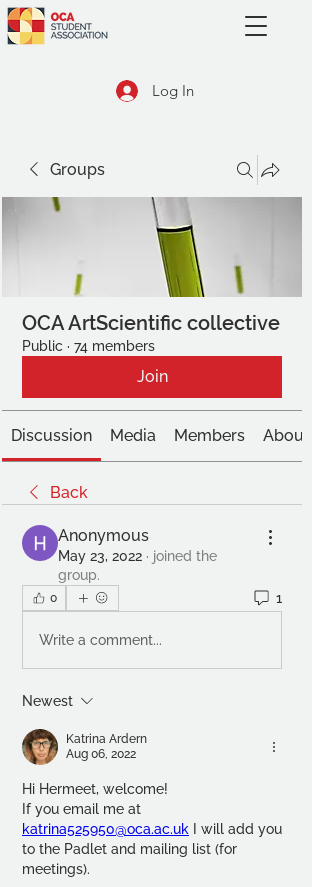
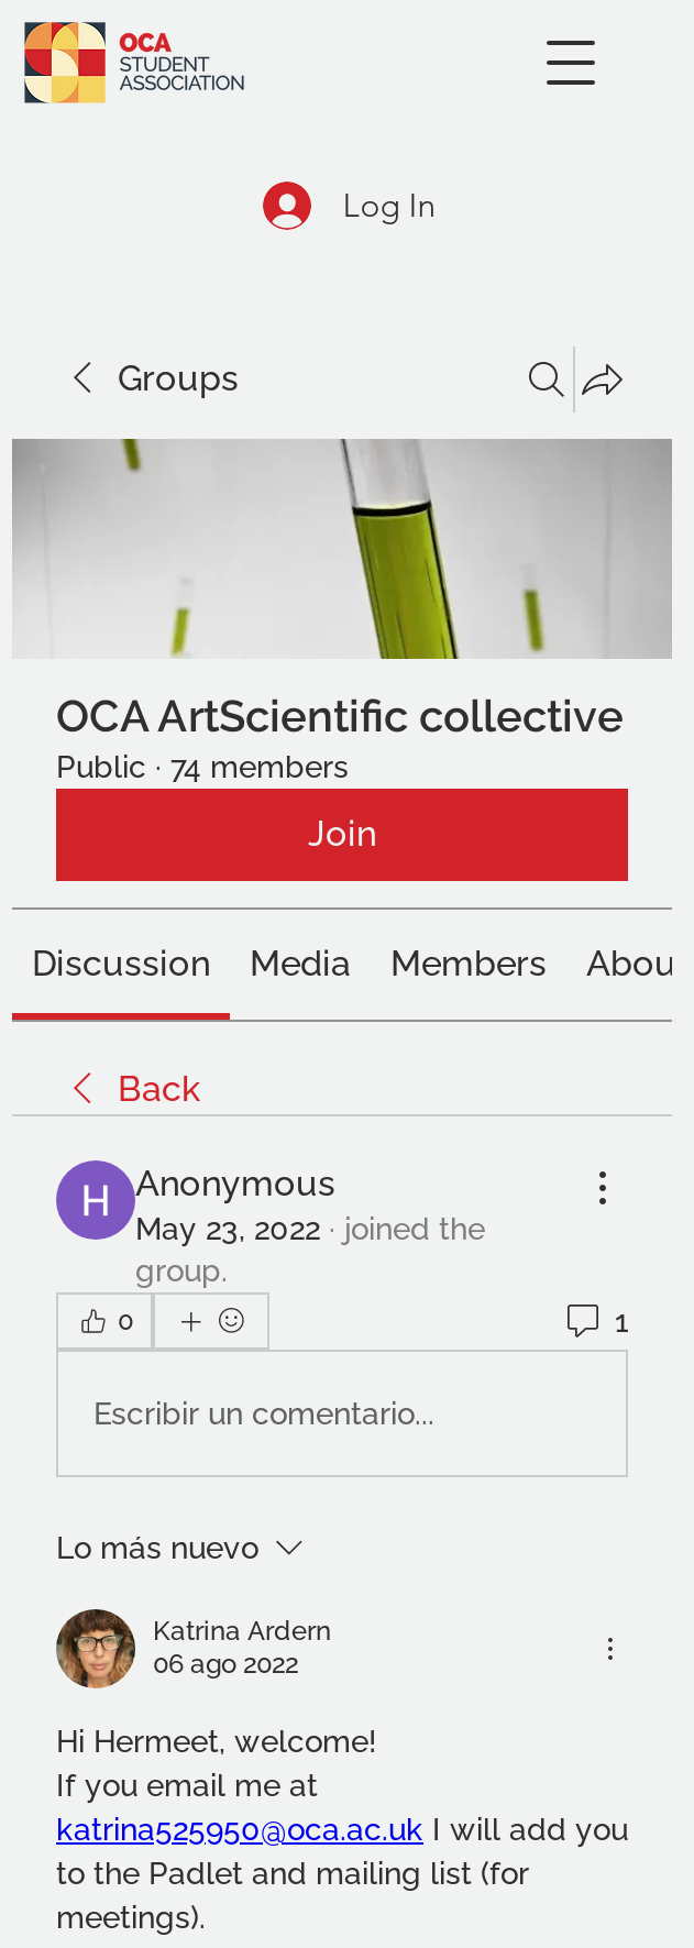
- Write a comment...
+ Escribir un comentario...

- Newest
+ Lo más nuevo

- Aug 06, 2022
+ 06 ago 2022
